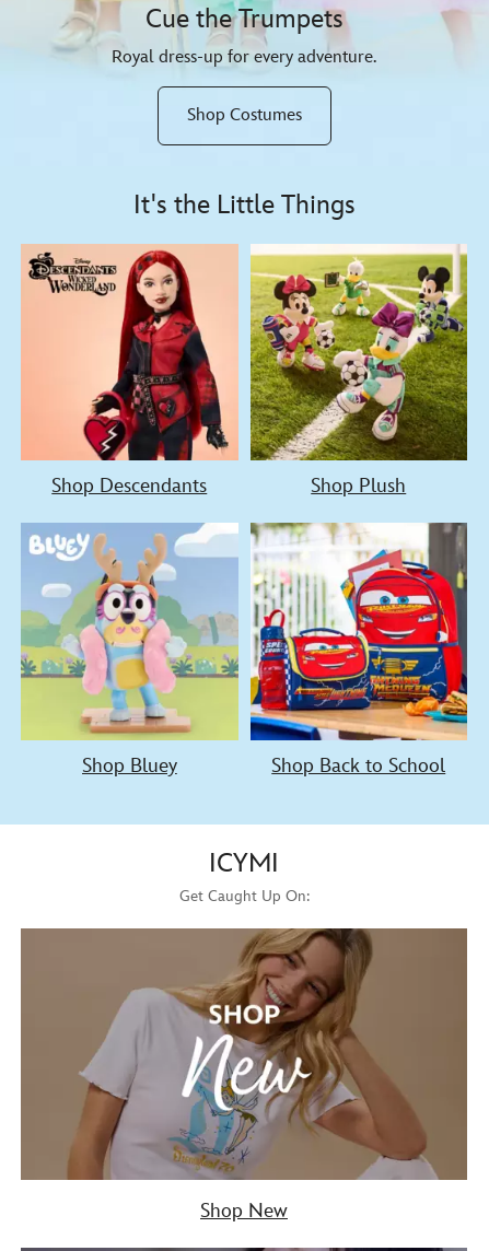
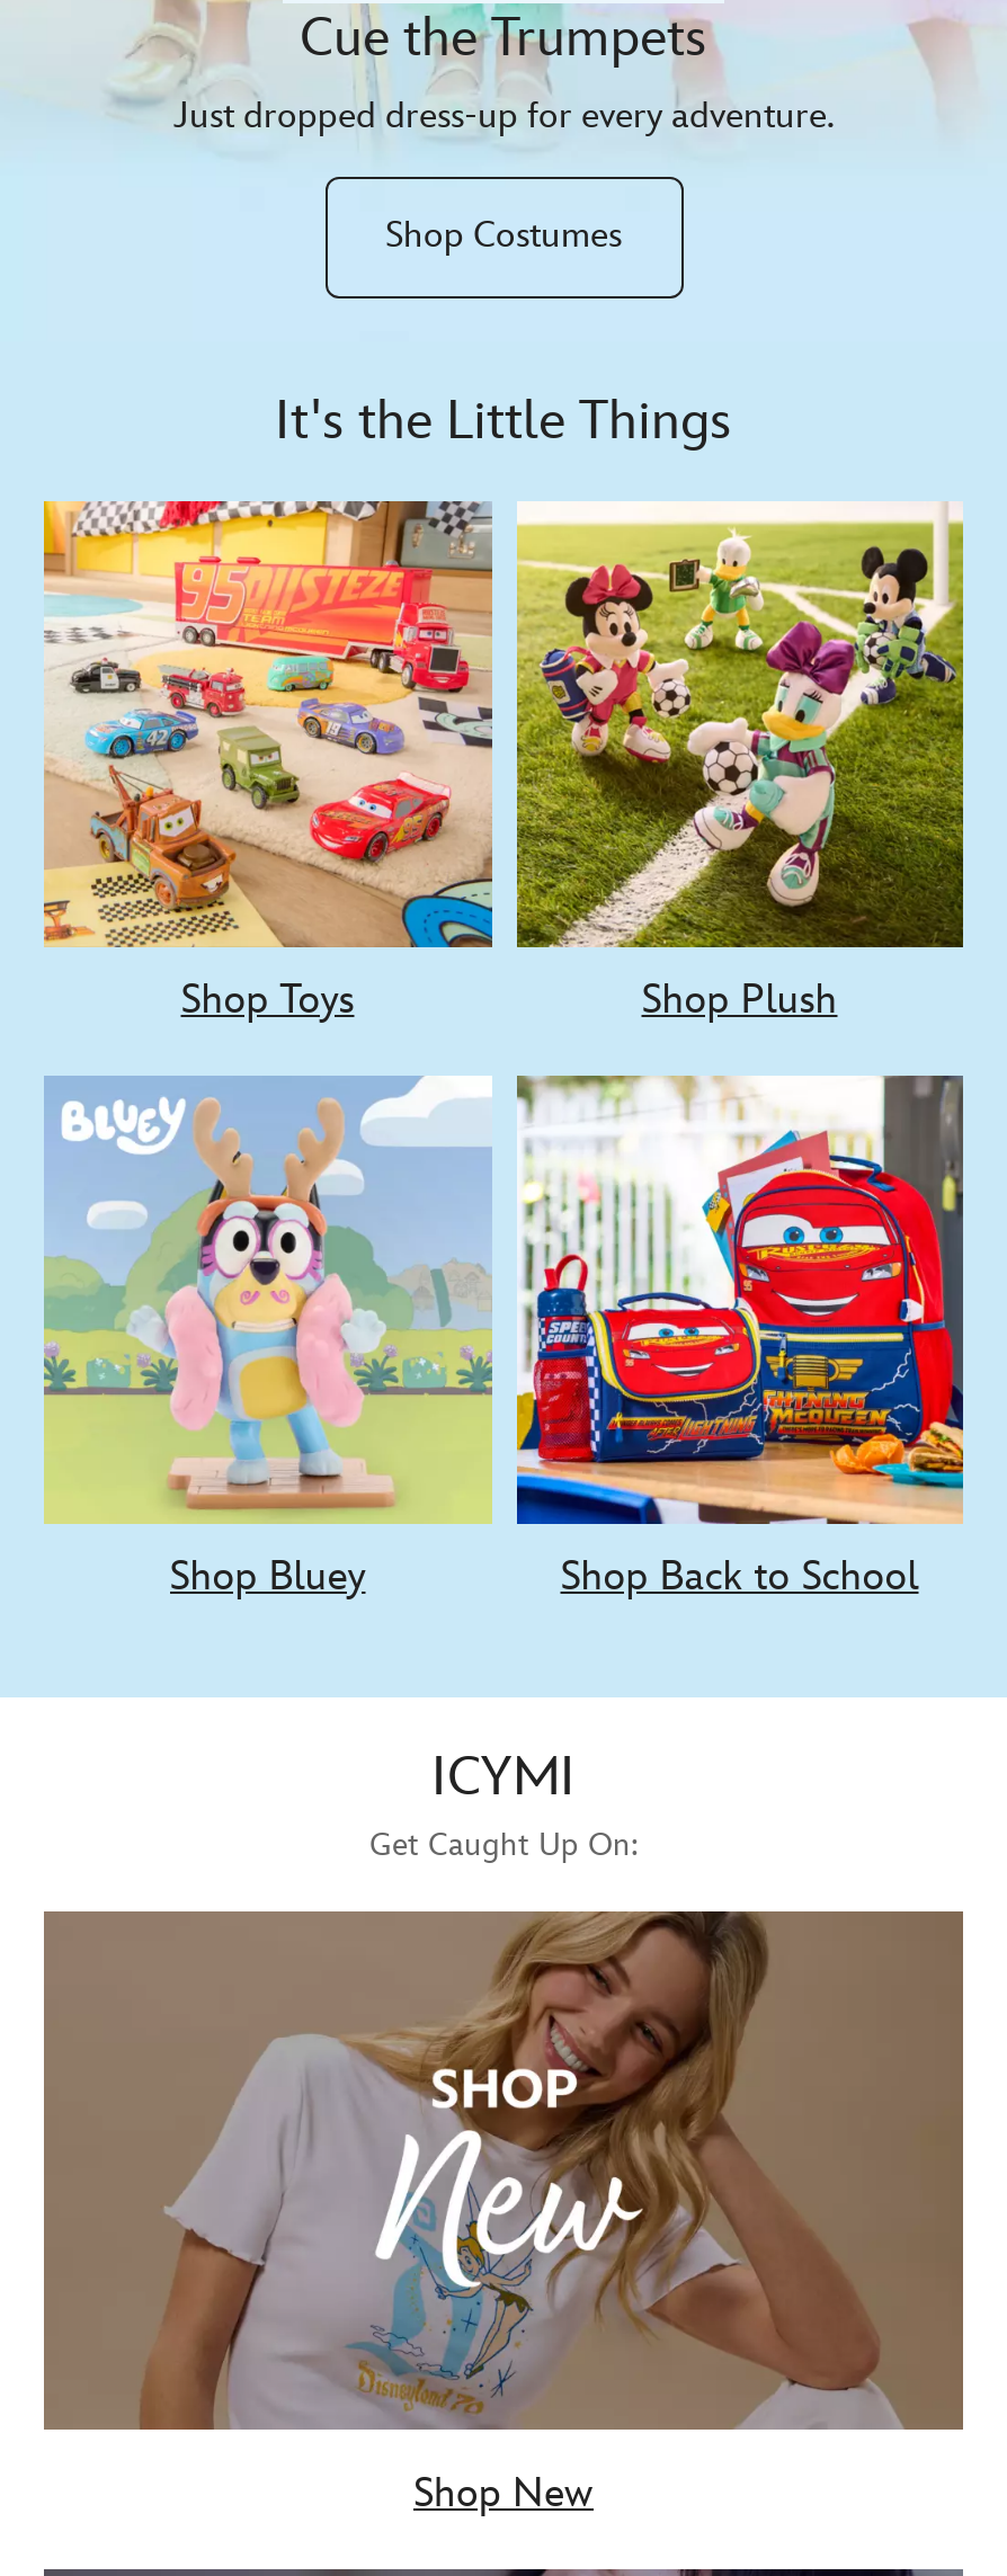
- Royal dress-up for every adventure.
+ Just dropped dress-up for every adventure.

- [image]
- Shop Descendants
+ [image]
+ Shop Toys
